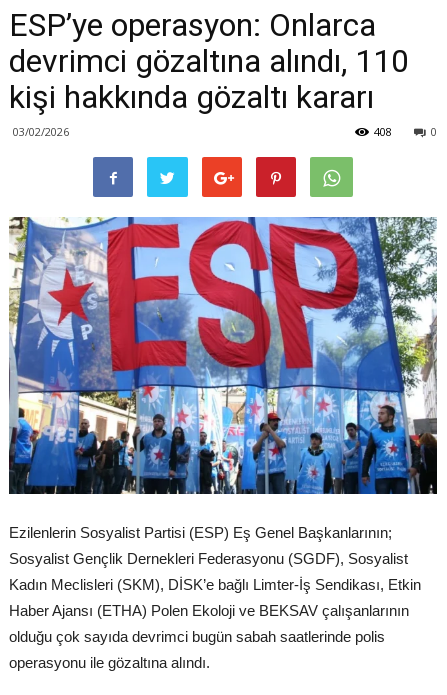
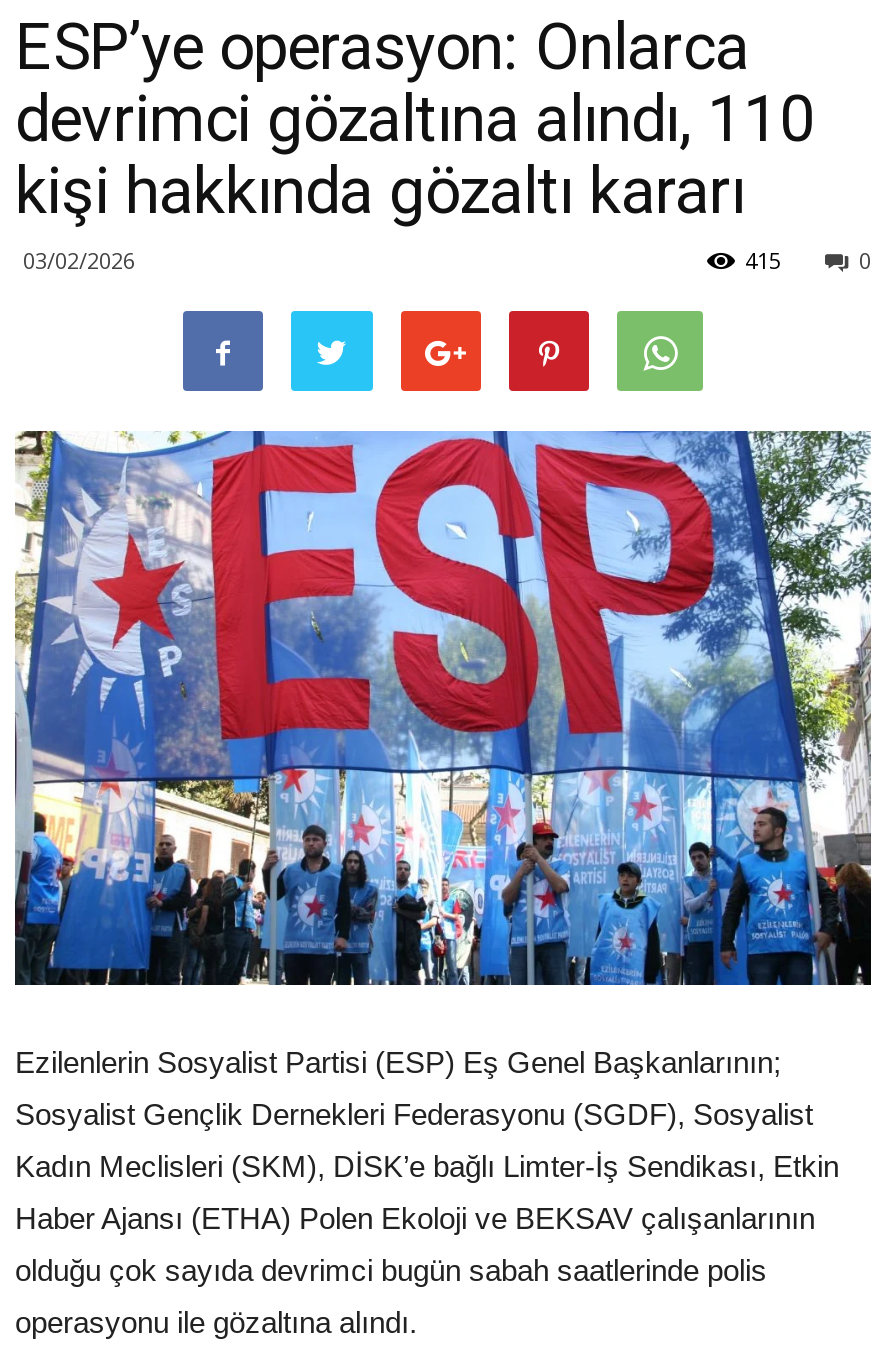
- 408
+ 415
